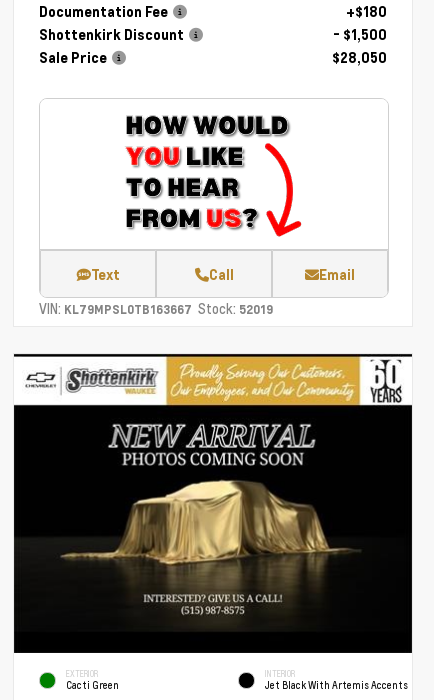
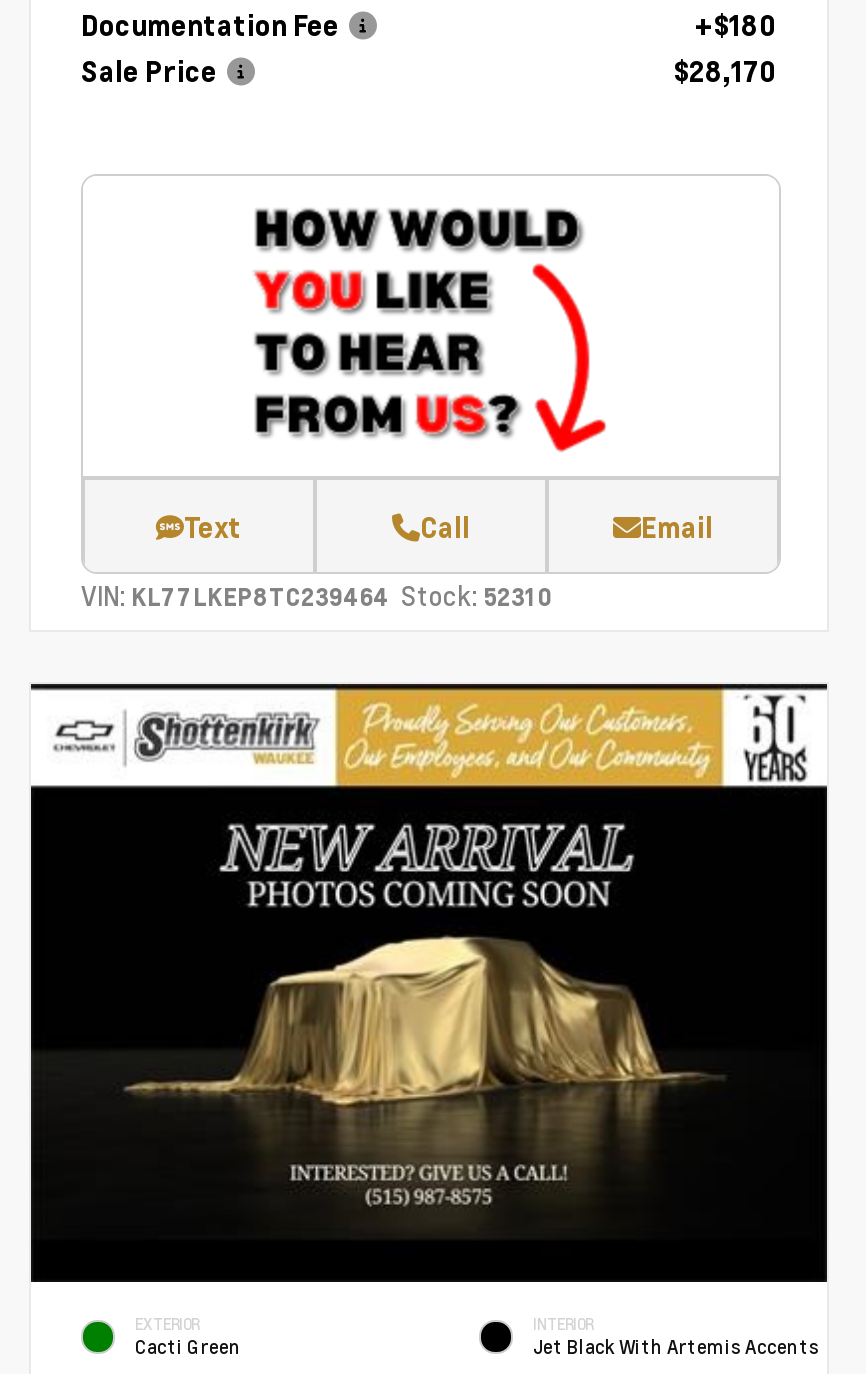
- Shottenkirk Discount
- - $1,500

- $28,050
+ $28,170

- VIN: KL79MPSL0TB163667 Stock: 52019
+ VIN: KL77LKEP8TC239464 Stock: 52310
